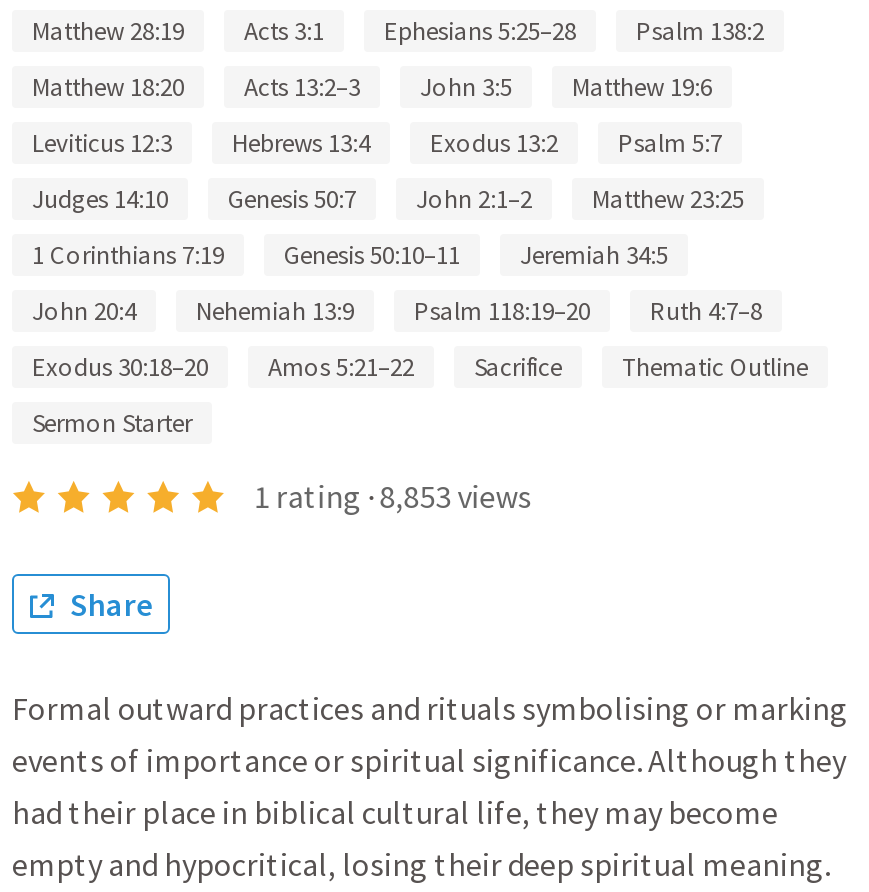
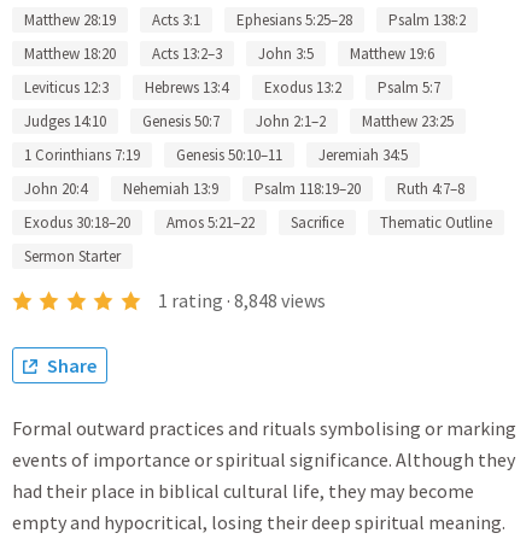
- 1 rating · 8,853 views
+ 1 rating · 8,848 views
